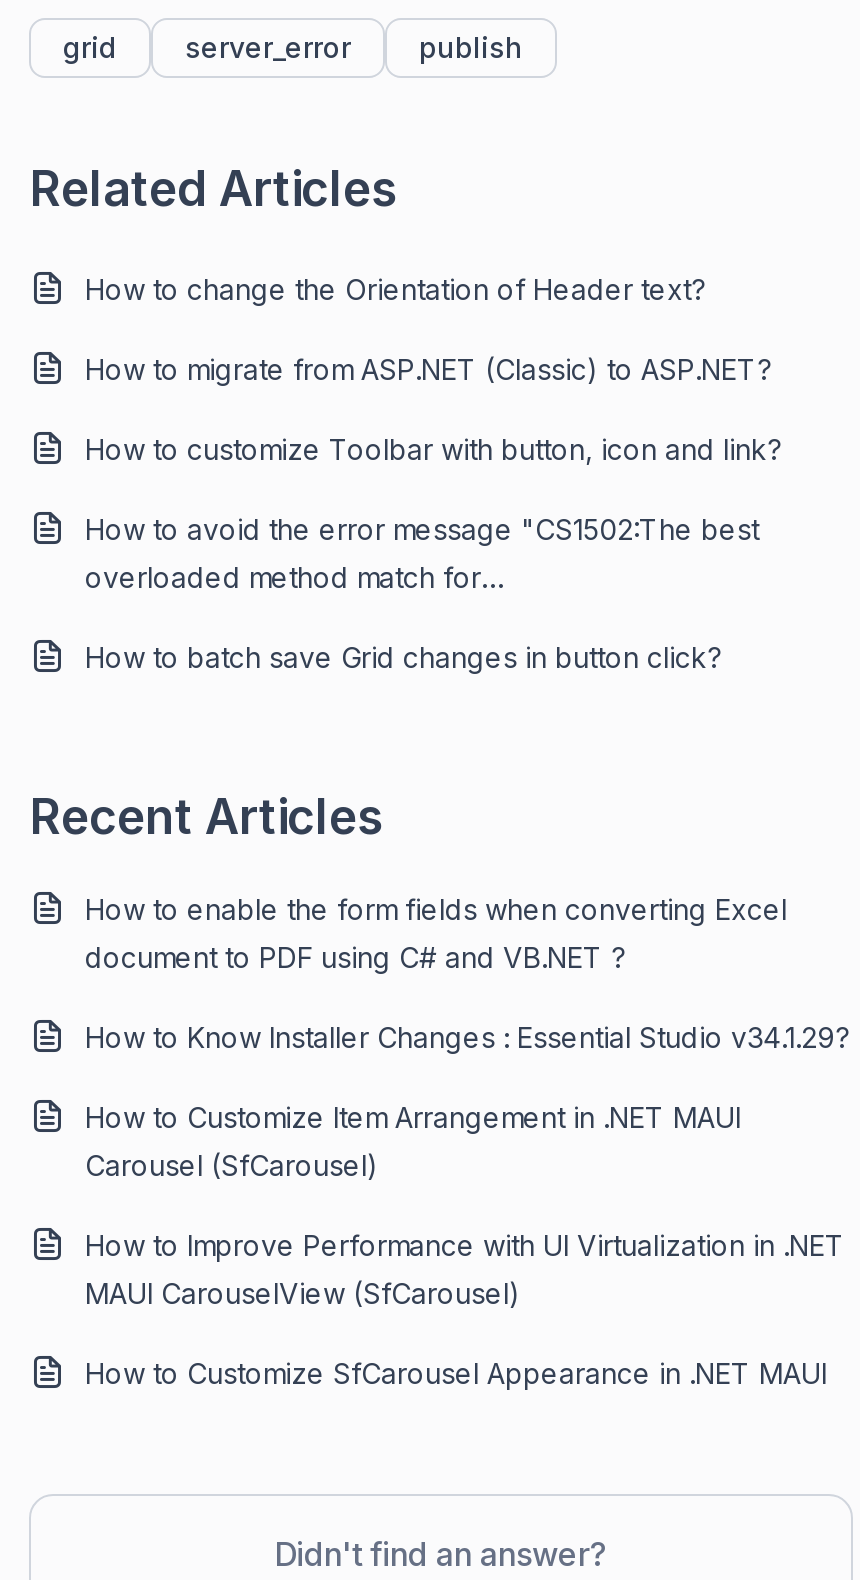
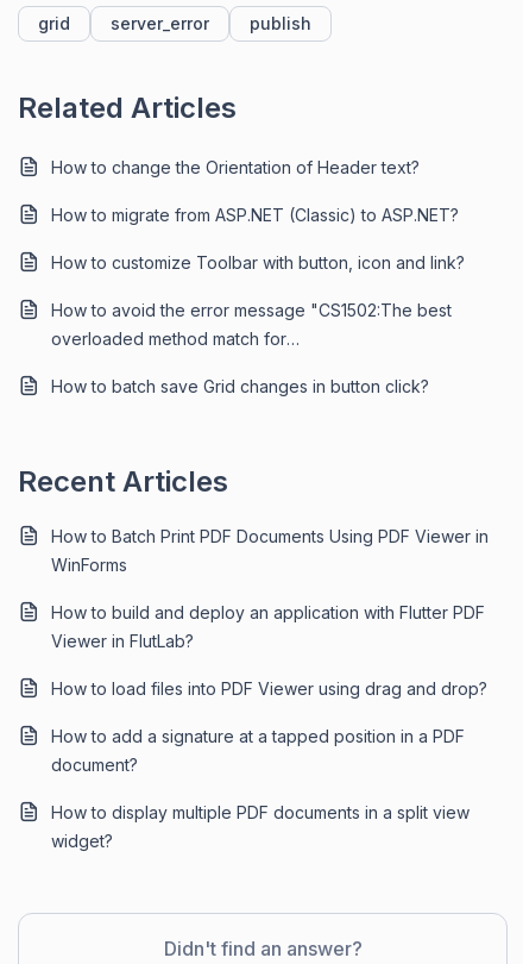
- How to enable the form fields when converting Excel
- document to PDF using C# and VB.NET ?
+ How to Batch Print PDF Documents Using PDF Viewer in
+ WinForms

- How to Know Installer Changes : Essential Studio v34.1.29?
+ How to build and deploy an application with Flutter PDF
+ Viewer in FlutLab?

- How to Customize Item Arrangement in .NET MAUI
- Carousel (SfCarousel)
+ How to load files into PDF Viewer using drag and drop?

- How to Improve Performance with UI Virtualization in .NET
- MAUI CarouselView (SfCarousel)
+ How to add a signature at a tapped position in a PDF
+ document?

- How to Customize SfCarousel Appearance in .NET MAUI
+ How to display multiple PDF documents in a split view
+ widget?
